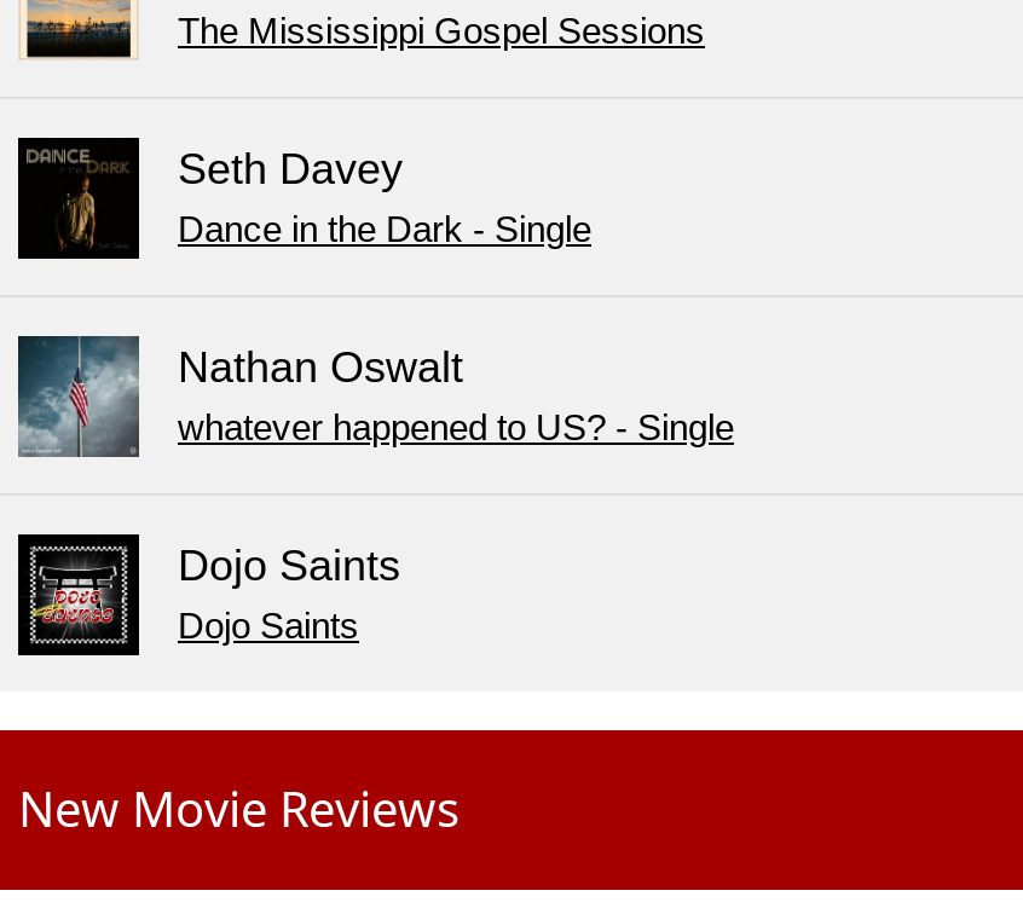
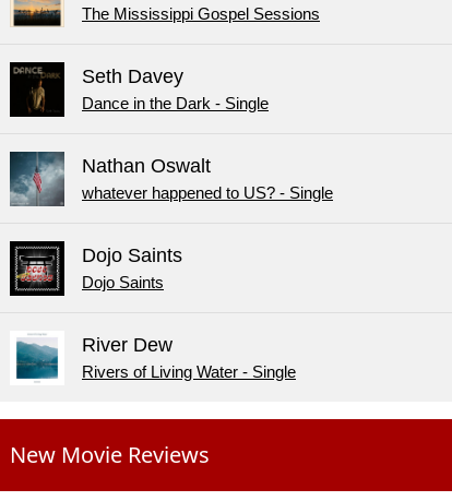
+ [image]
+ River Dew
+ Rivers of Living Water - Single
